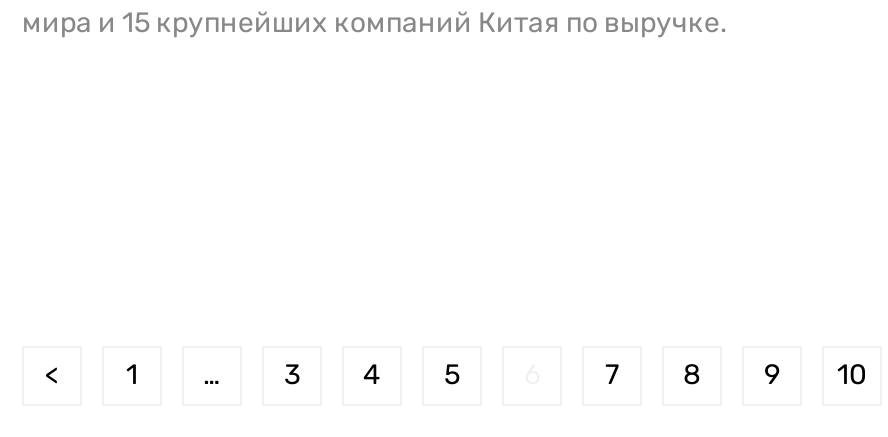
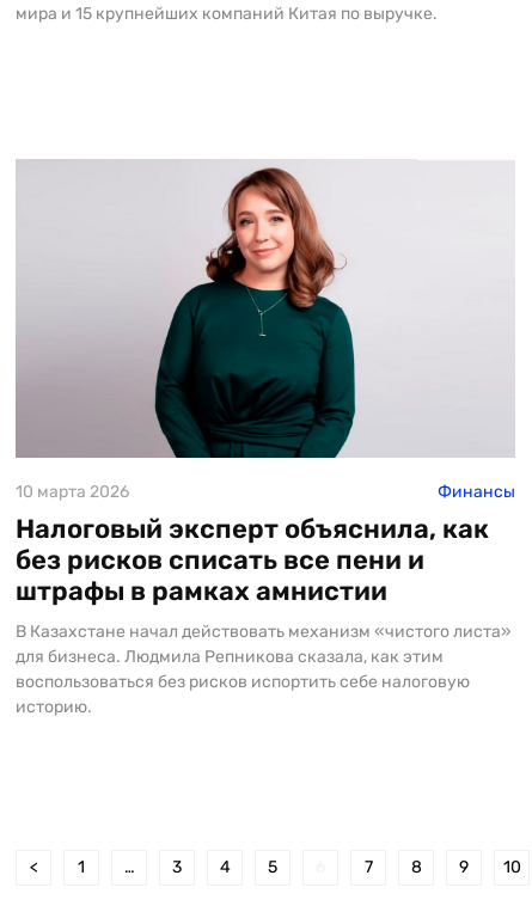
+ [image]
+ 10 марта 2026
+ Финансы
+ Налоговый эксперт объяснила, как
+ без рисков списать все пени и
+ штрафы в рамках амнистии
+ В Казахстане начал действовать механизм «чистого листа»
+ для бизнеса. Людмила Репникова сказала, как этим
+ воспользоваться без рисков испортить себе налоговую
+ историю.
